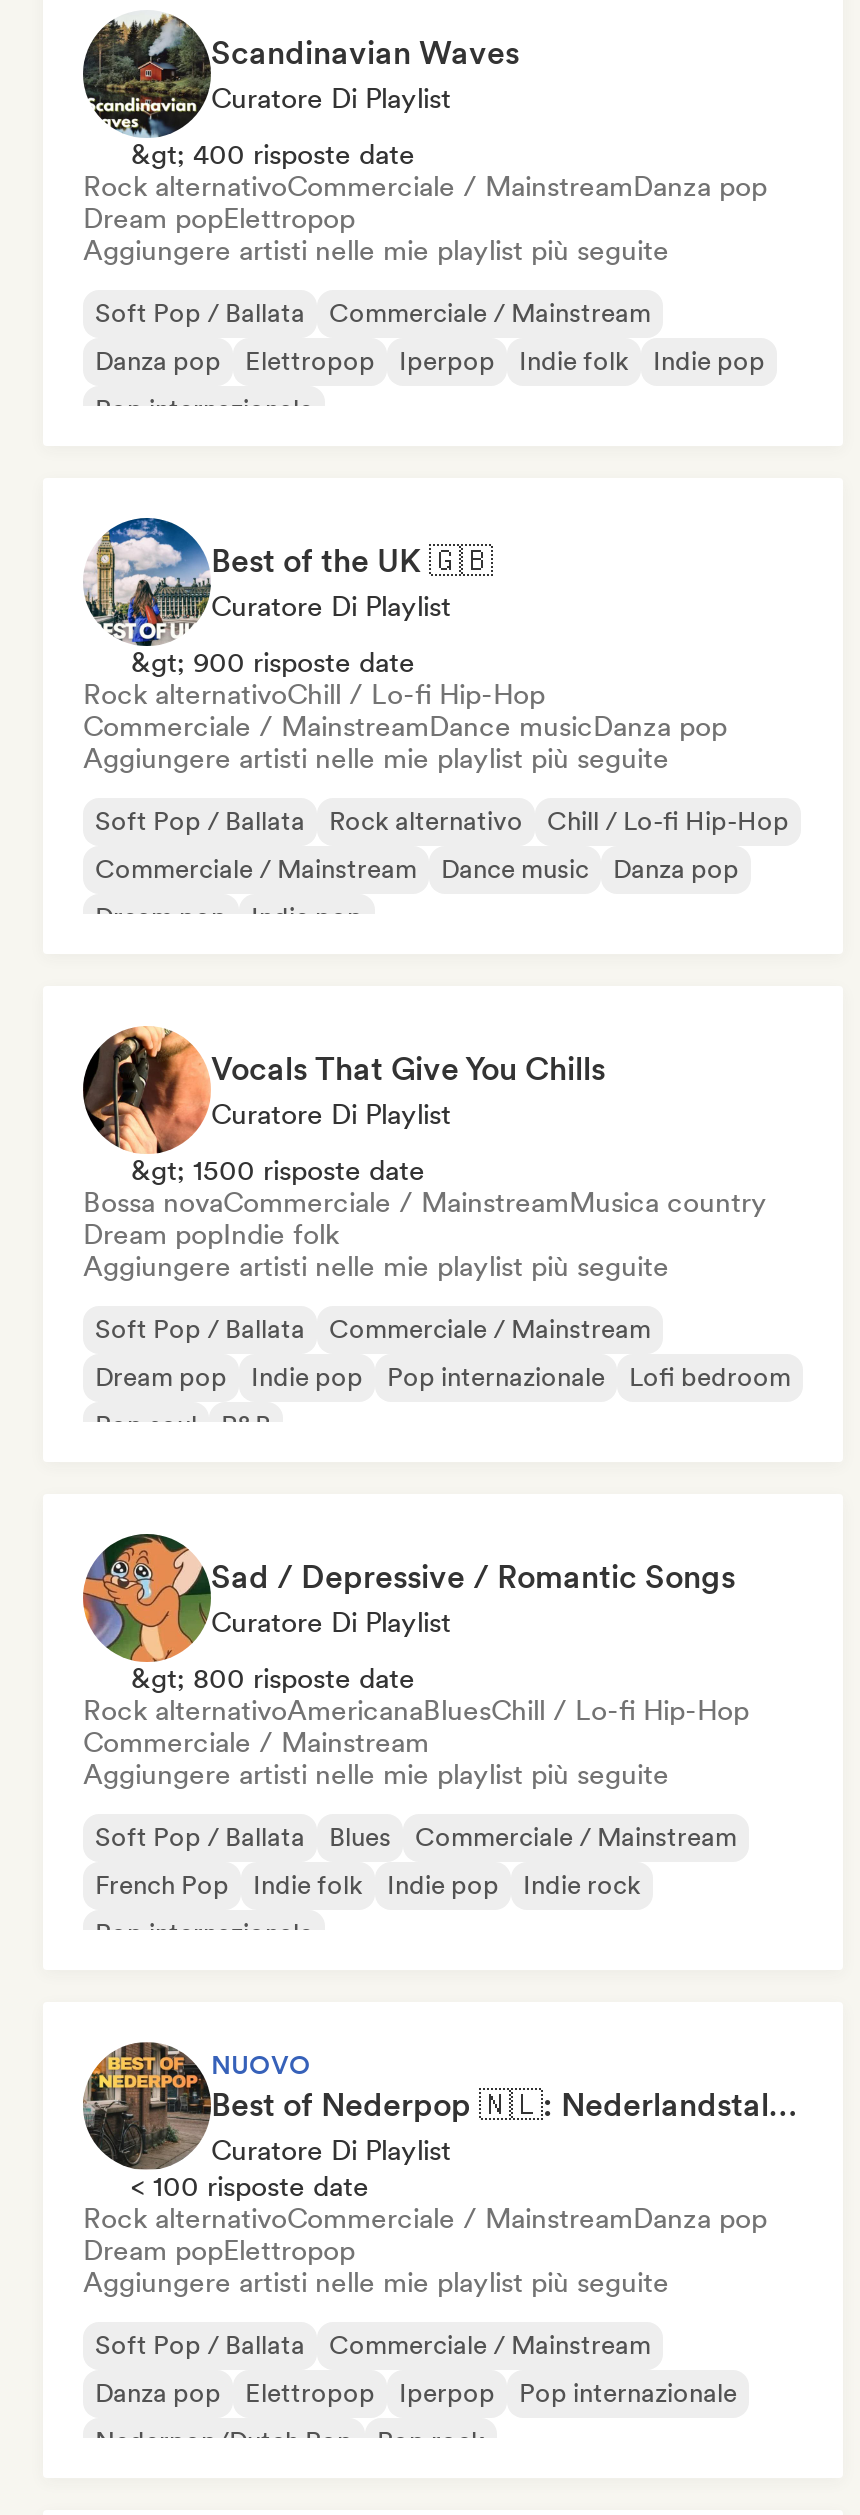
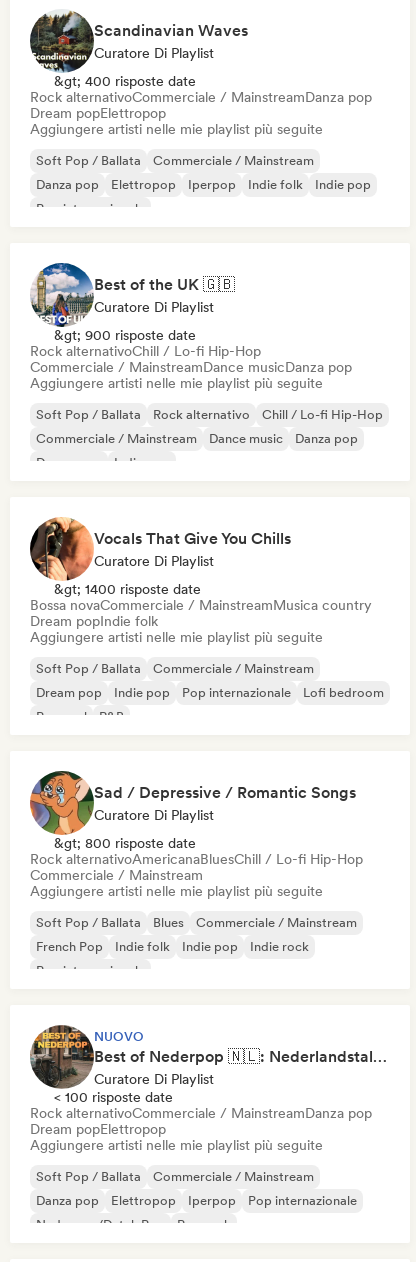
- &gt; 1500 risposte date
+ &gt; 1400 risposte date
